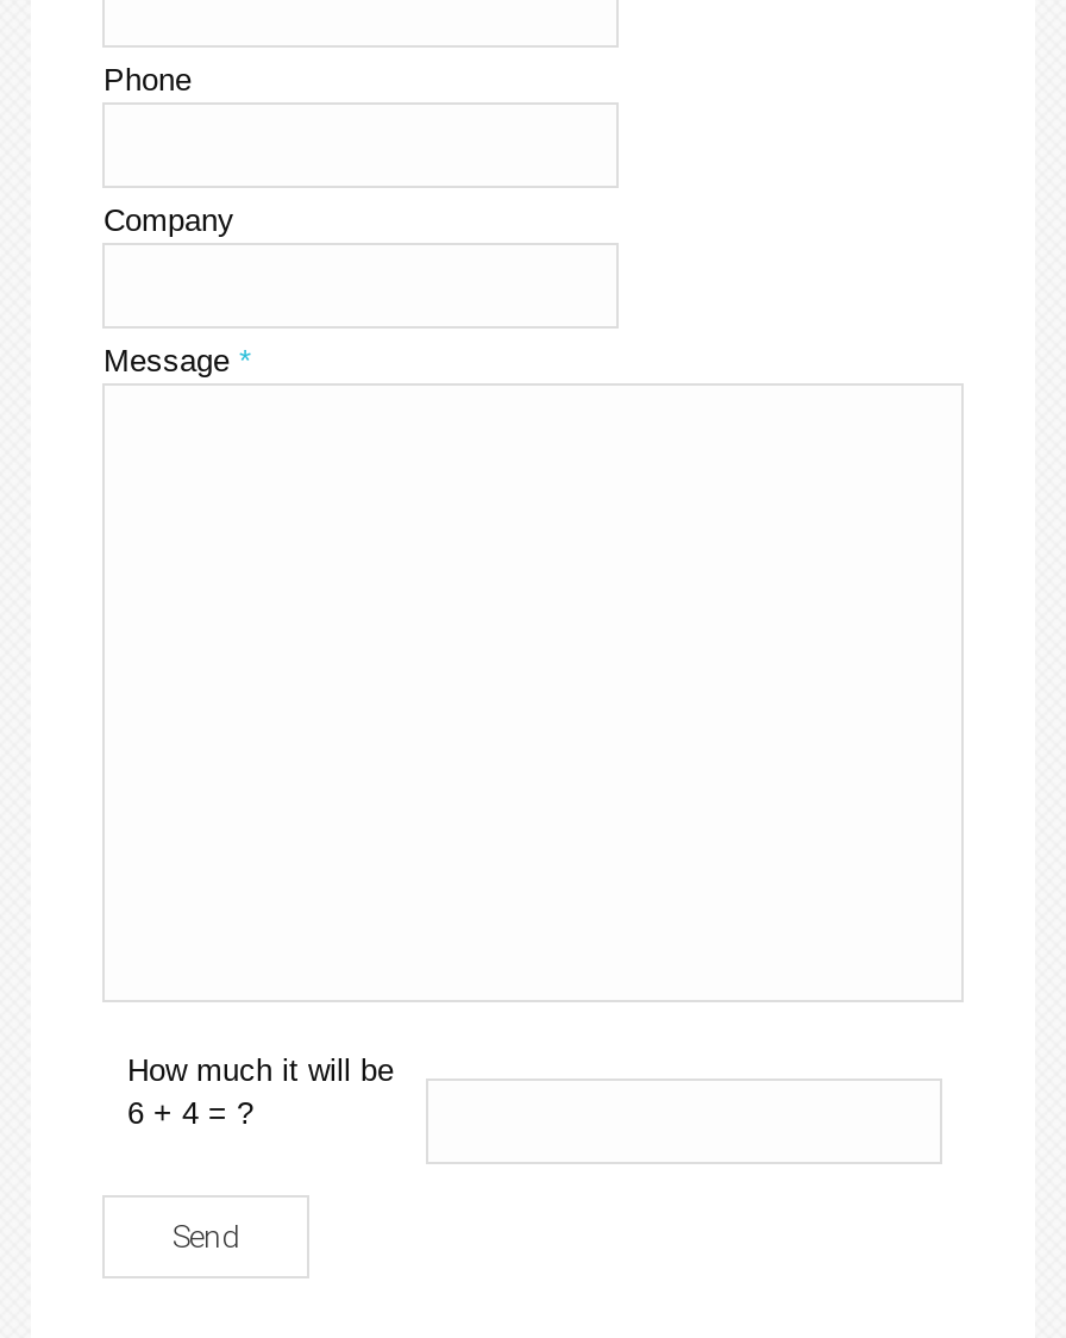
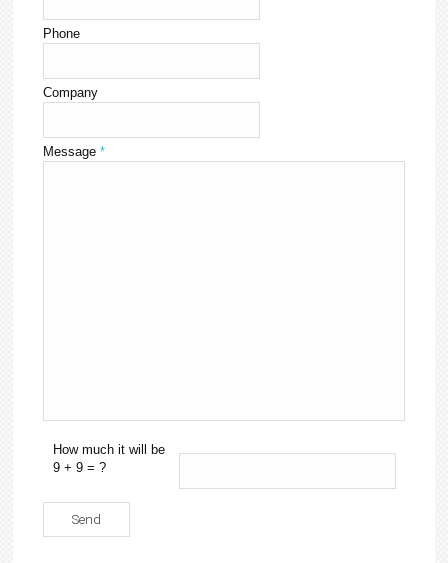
- 6 + 4 = ?
+ 9 + 9 = ?
